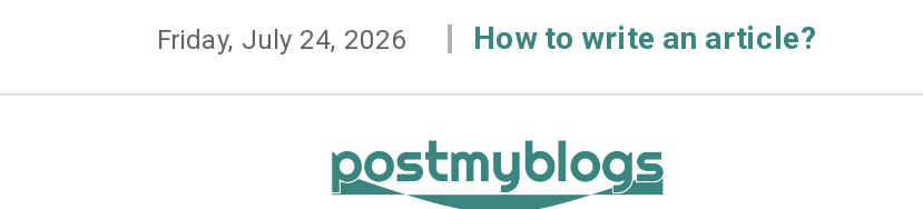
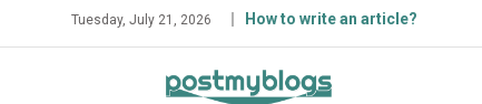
- Friday, July 24, 2026
+ Tuesday, July 21, 2026
